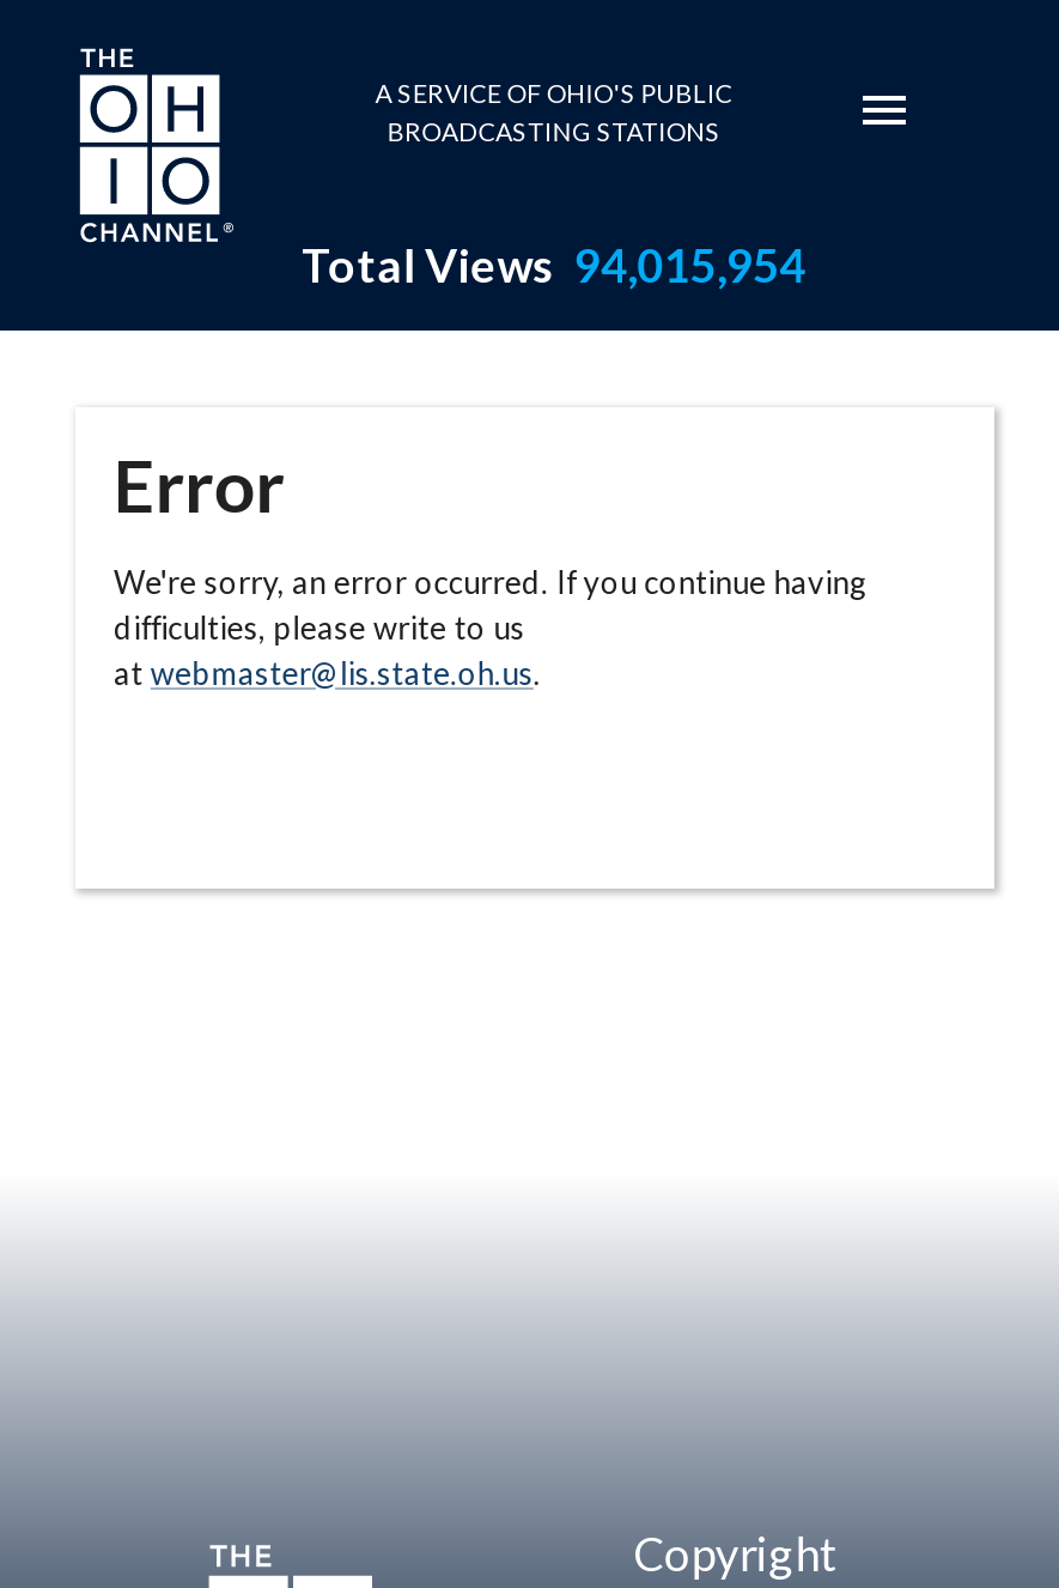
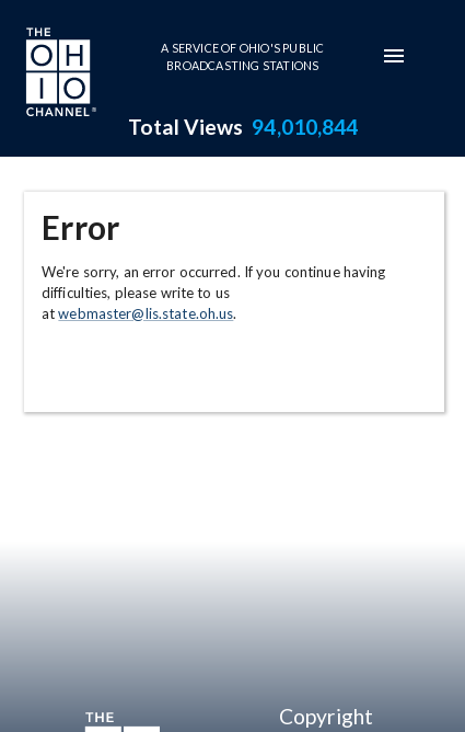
- Total Views 94,015,954
+ Total Views 94,010,844
